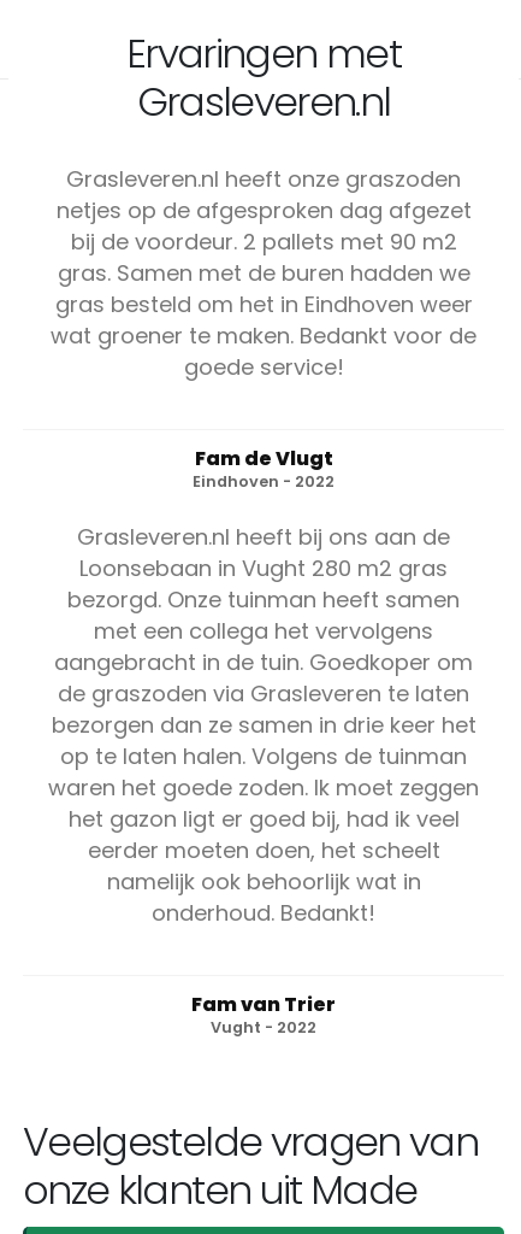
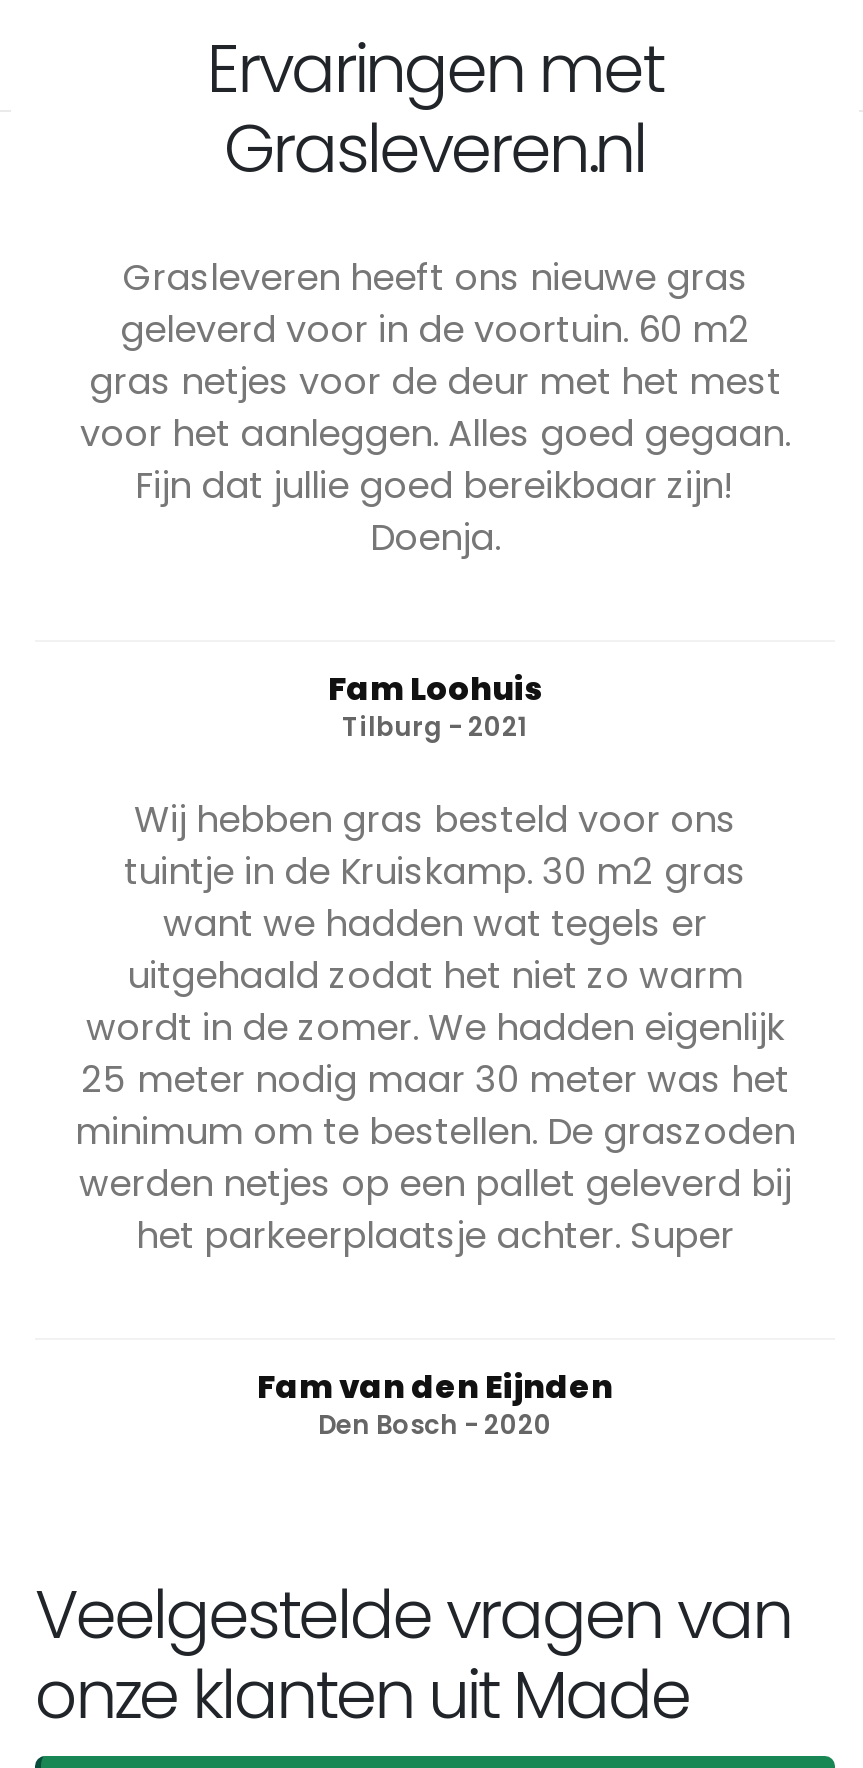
- Grasleveren.nl heeft onze graszoden
- netjes op de afgesproken dag afgezet
- bij de voordeur. 2 pallets met 90 m2
- gras. Samen met de buren hadden we
- gras besteld om het in Eindhoven weer
- wat groener te maken. Bedankt voor de
- goede service!
+ Grasleveren heeft ons nieuwe gras
+ geleverd voor in de voortuin. 60 m2
+ gras netjes voor de deur met het mest
+ voor het aanleggen. Alles goed gegaan.
+ Fijn dat jullie goed bereikbaar zijn!
+ Doenja.

- Fam de Vlugt
- Eindhoven - 2022
+ Fam Loohuis
+ Tilburg - 2021

- Grasleveren.nl heeft bij ons aan de
- Loonsebaan in Vught 280 m2 gras
- bezorgd. Onze tuinman heeft samen
- met een collega het vervolgens
- aangebracht in de tuin. Goedkoper om
- de graszoden via Grasleveren te laten
- bezorgen dan ze samen in drie keer het
- op te laten halen. Volgens de tuinman
- waren het goede zoden. Ik moet zeggen
- het gazon ligt er goed bij, had ik veel
- eerder moeten doen, het scheelt
- namelijk ook behoorlijk wat in
- onderhoud. Bedankt!
+ Wij hebben gras besteld voor ons
+ tuintje in de Kruiskamp. 30 m2 gras
+ want we hadden wat tegels er
+ uitgehaald zodat het niet zo warm
+ wordt in de zomer. We hadden eigenlijk
+ 25 meter nodig maar 30 meter was het
+ minimum om te bestellen. De graszoden
+ werden netjes op een pallet geleverd bij
+ het parkeerplaatsje achter. Super

- Fam van Trier
- Vught - 2022
+ Fam van den Eijnden
+ Den Bosch - 2020
